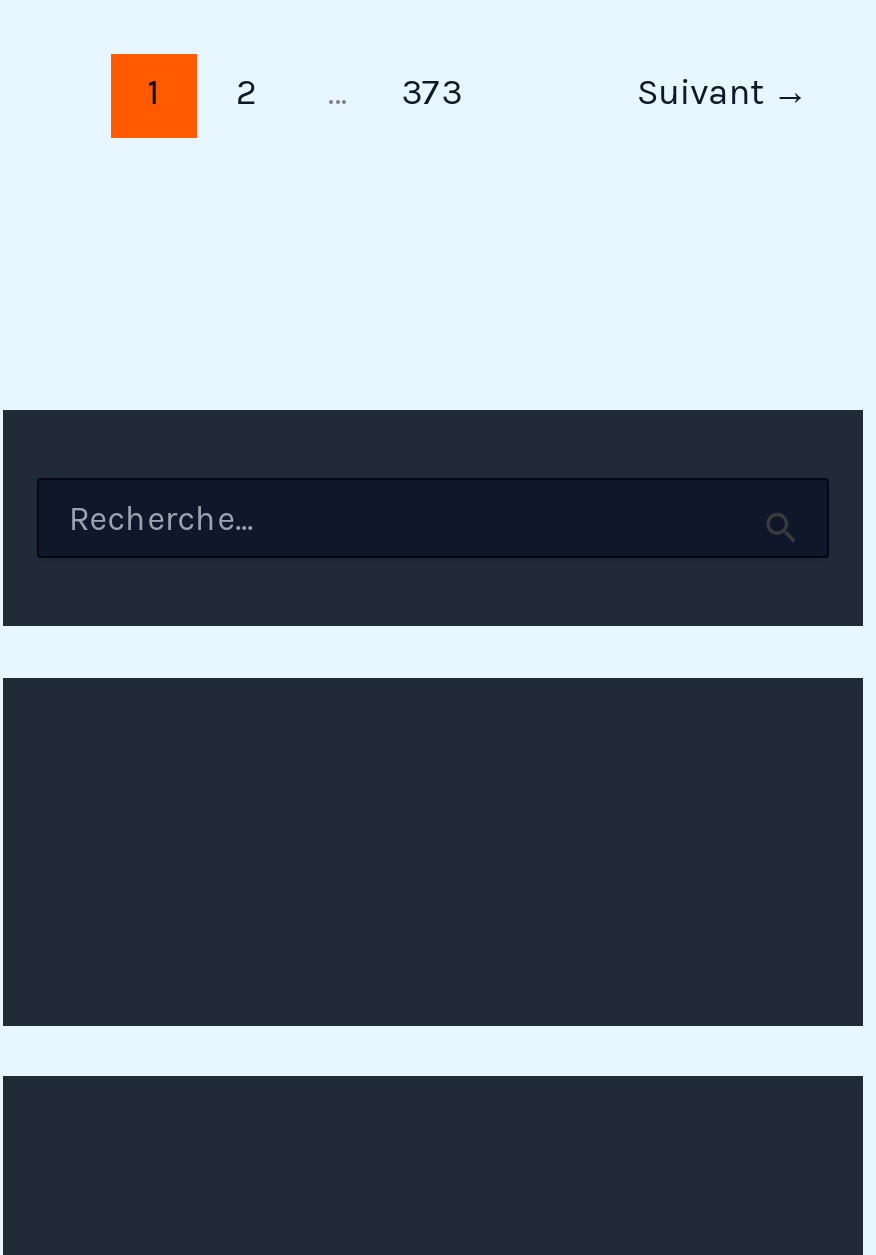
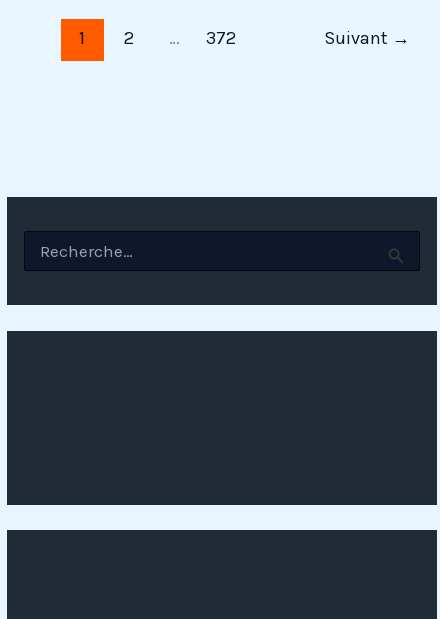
- 373
+ 372
